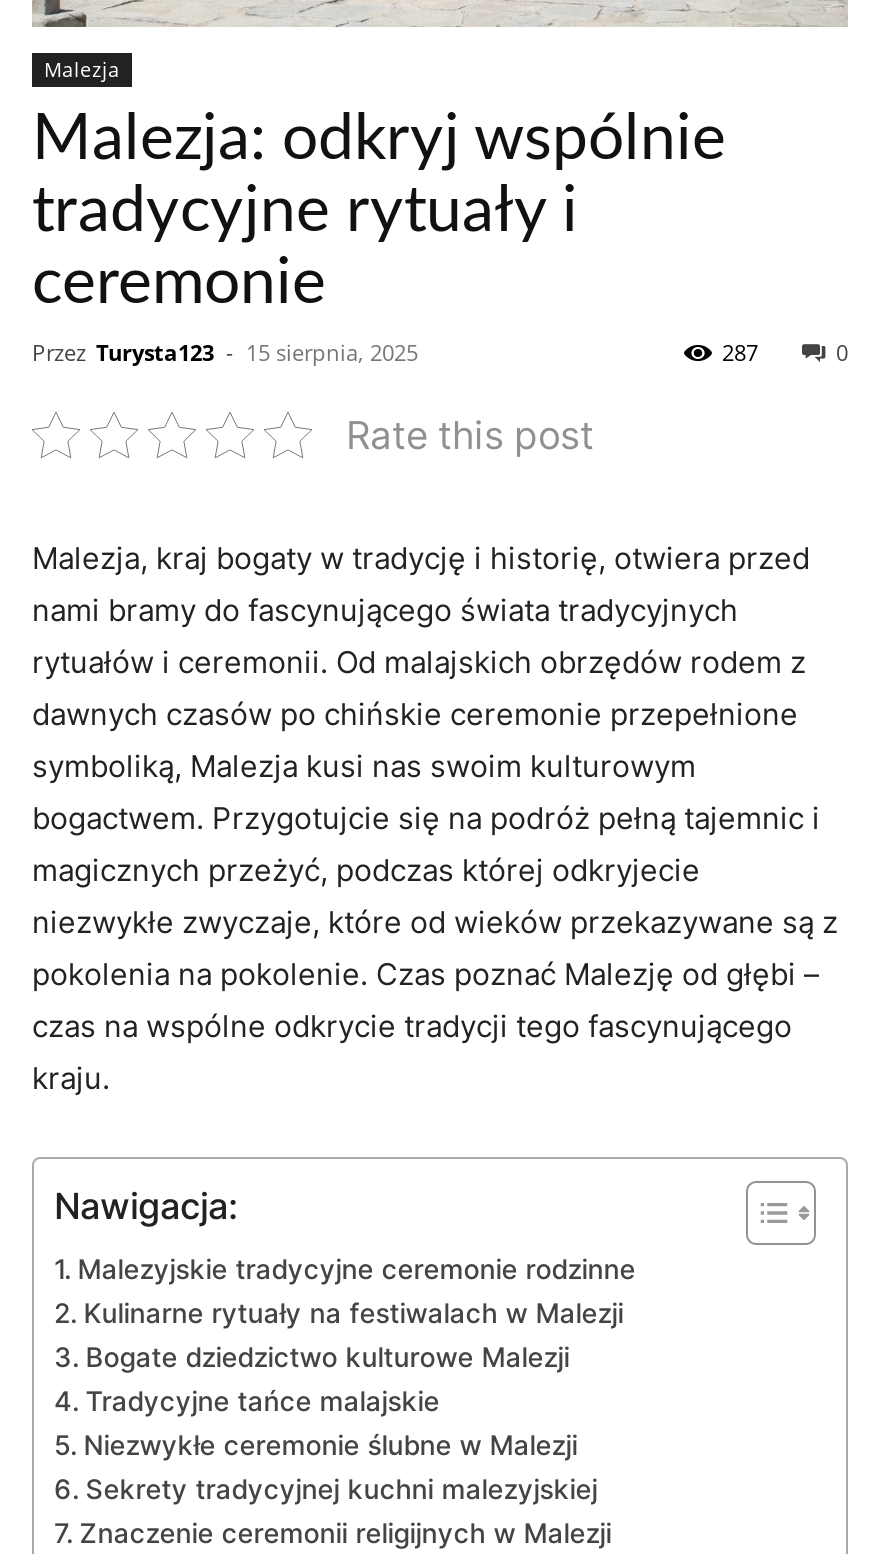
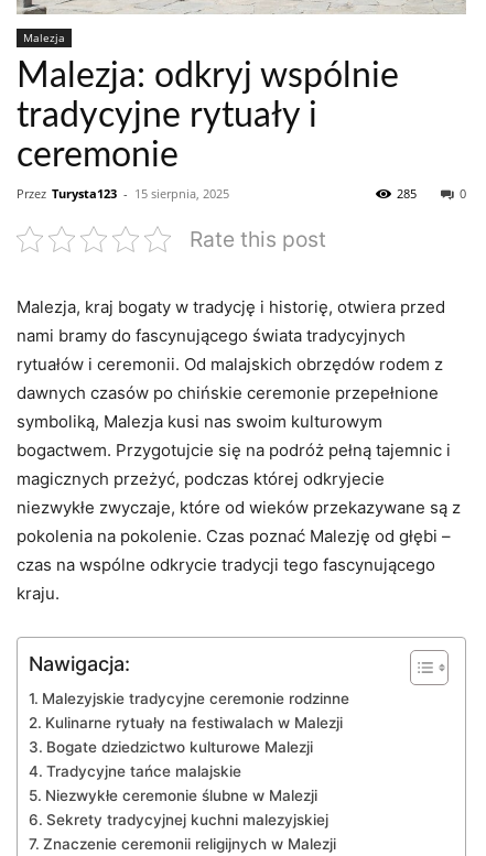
- 287
+ 285
